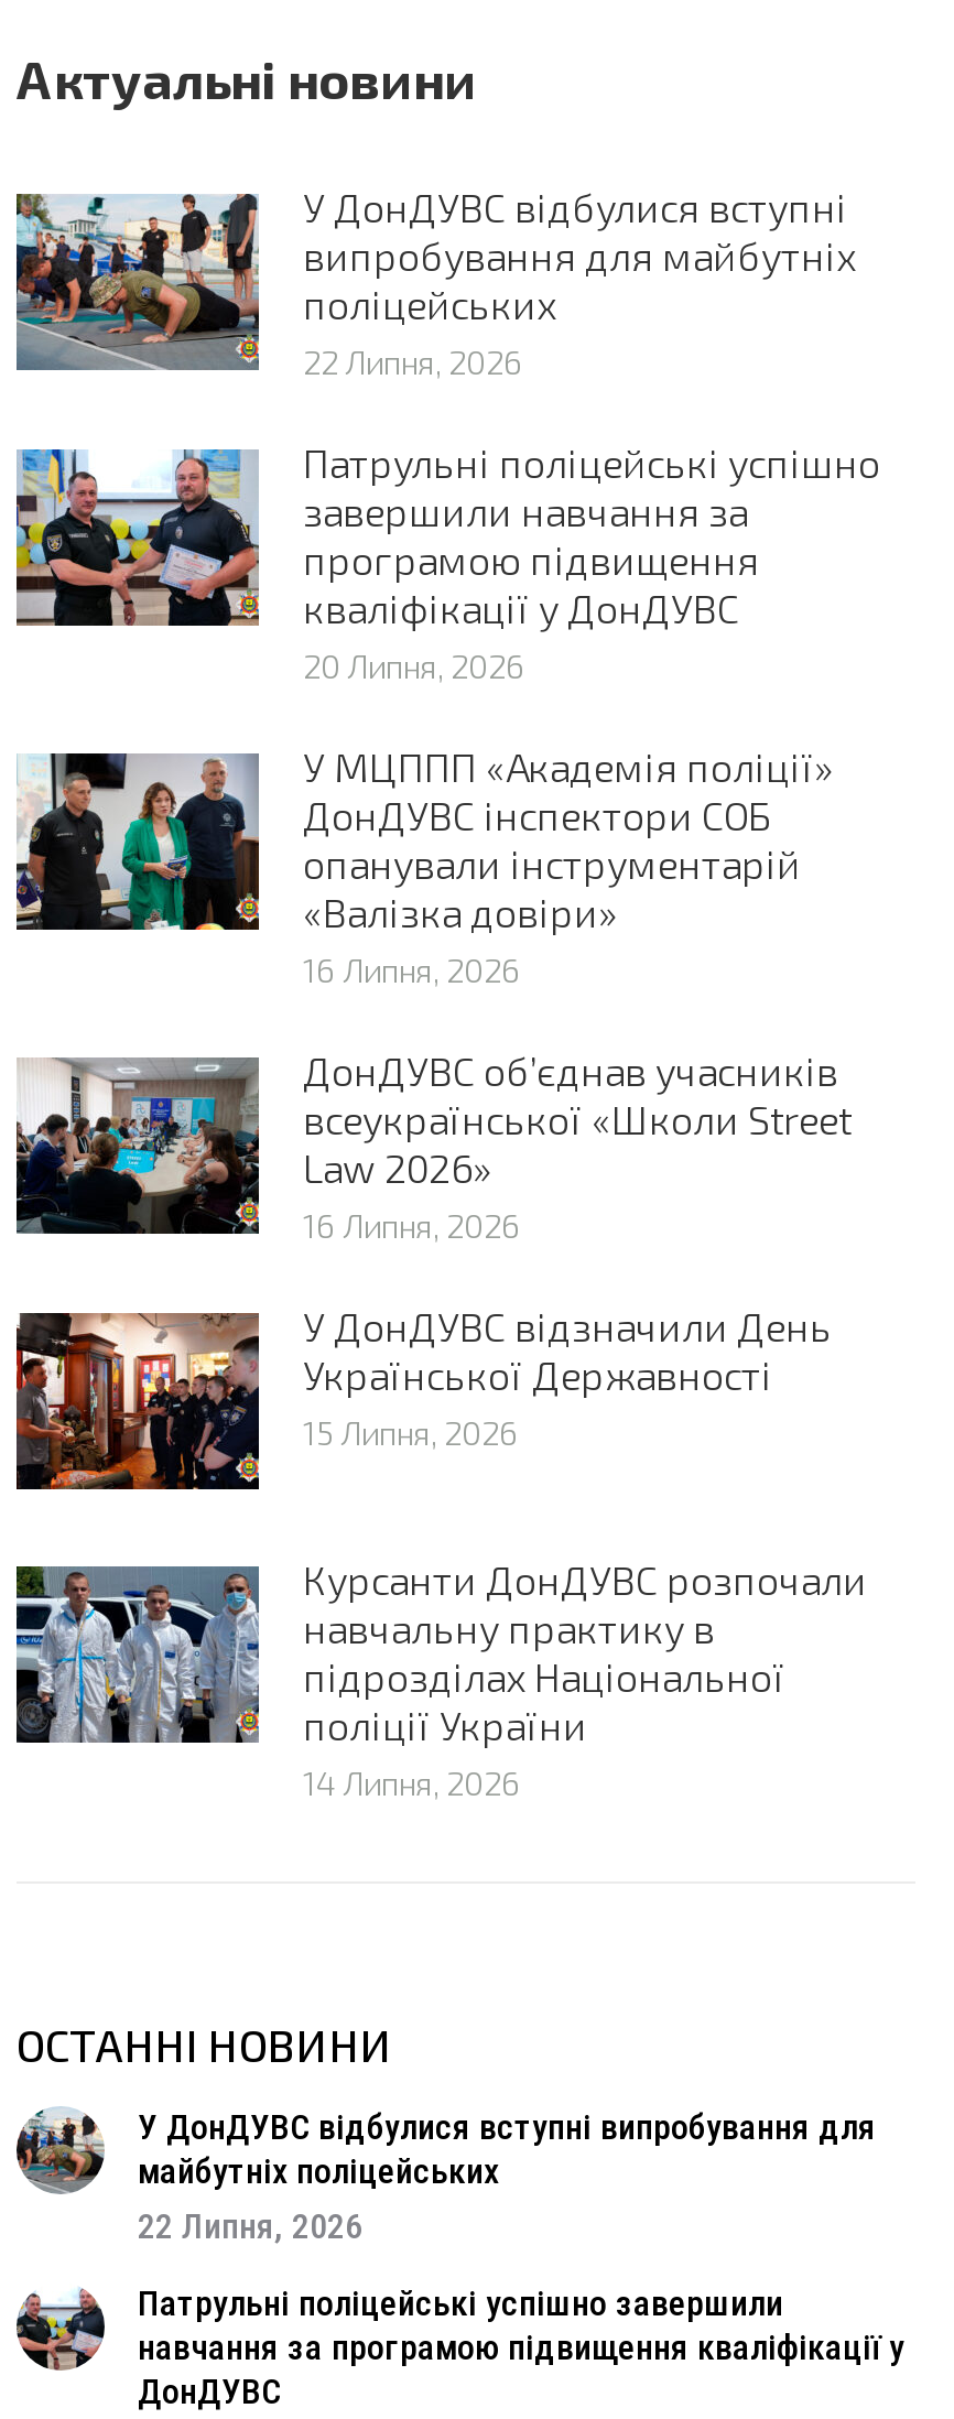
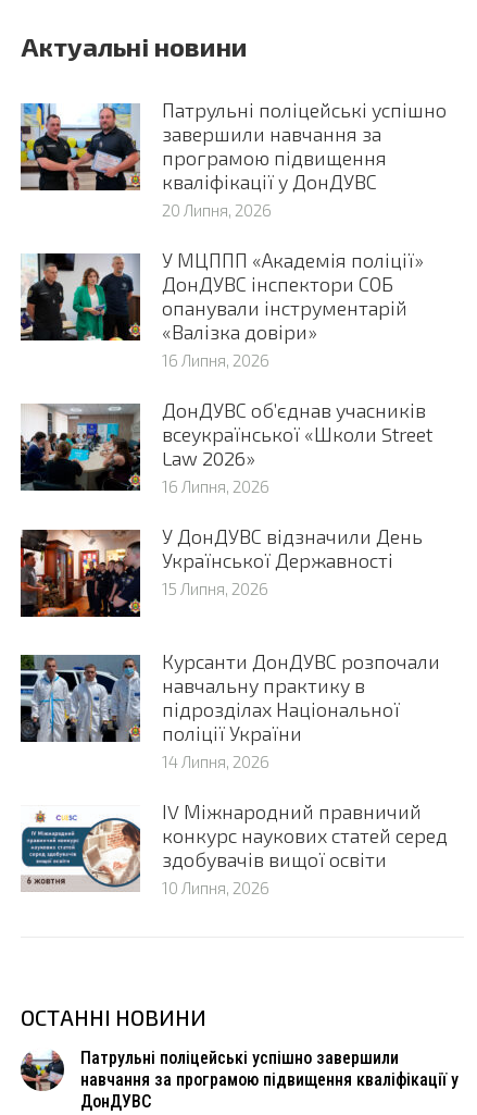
- [image]
- У ДонДУВС відбулися вступні
- випробування для майбутніх
- поліцейських
- 22 Липня, 2026

moved up: [image] | Патрульні поліцейські успішно | завершили навчання за | ... | поліції України | 14 Липня, 2026

+ [image]
+ ІV Міжнародний правничий
+ конкурс наукових статей серед
+ здобувачів вищої освіти
+ 10 Липня, 2026

- [image]
- У ДонДУВС відбулися вступні випробування для
- майбутніх поліцейських
- 22 Липня, 2026
